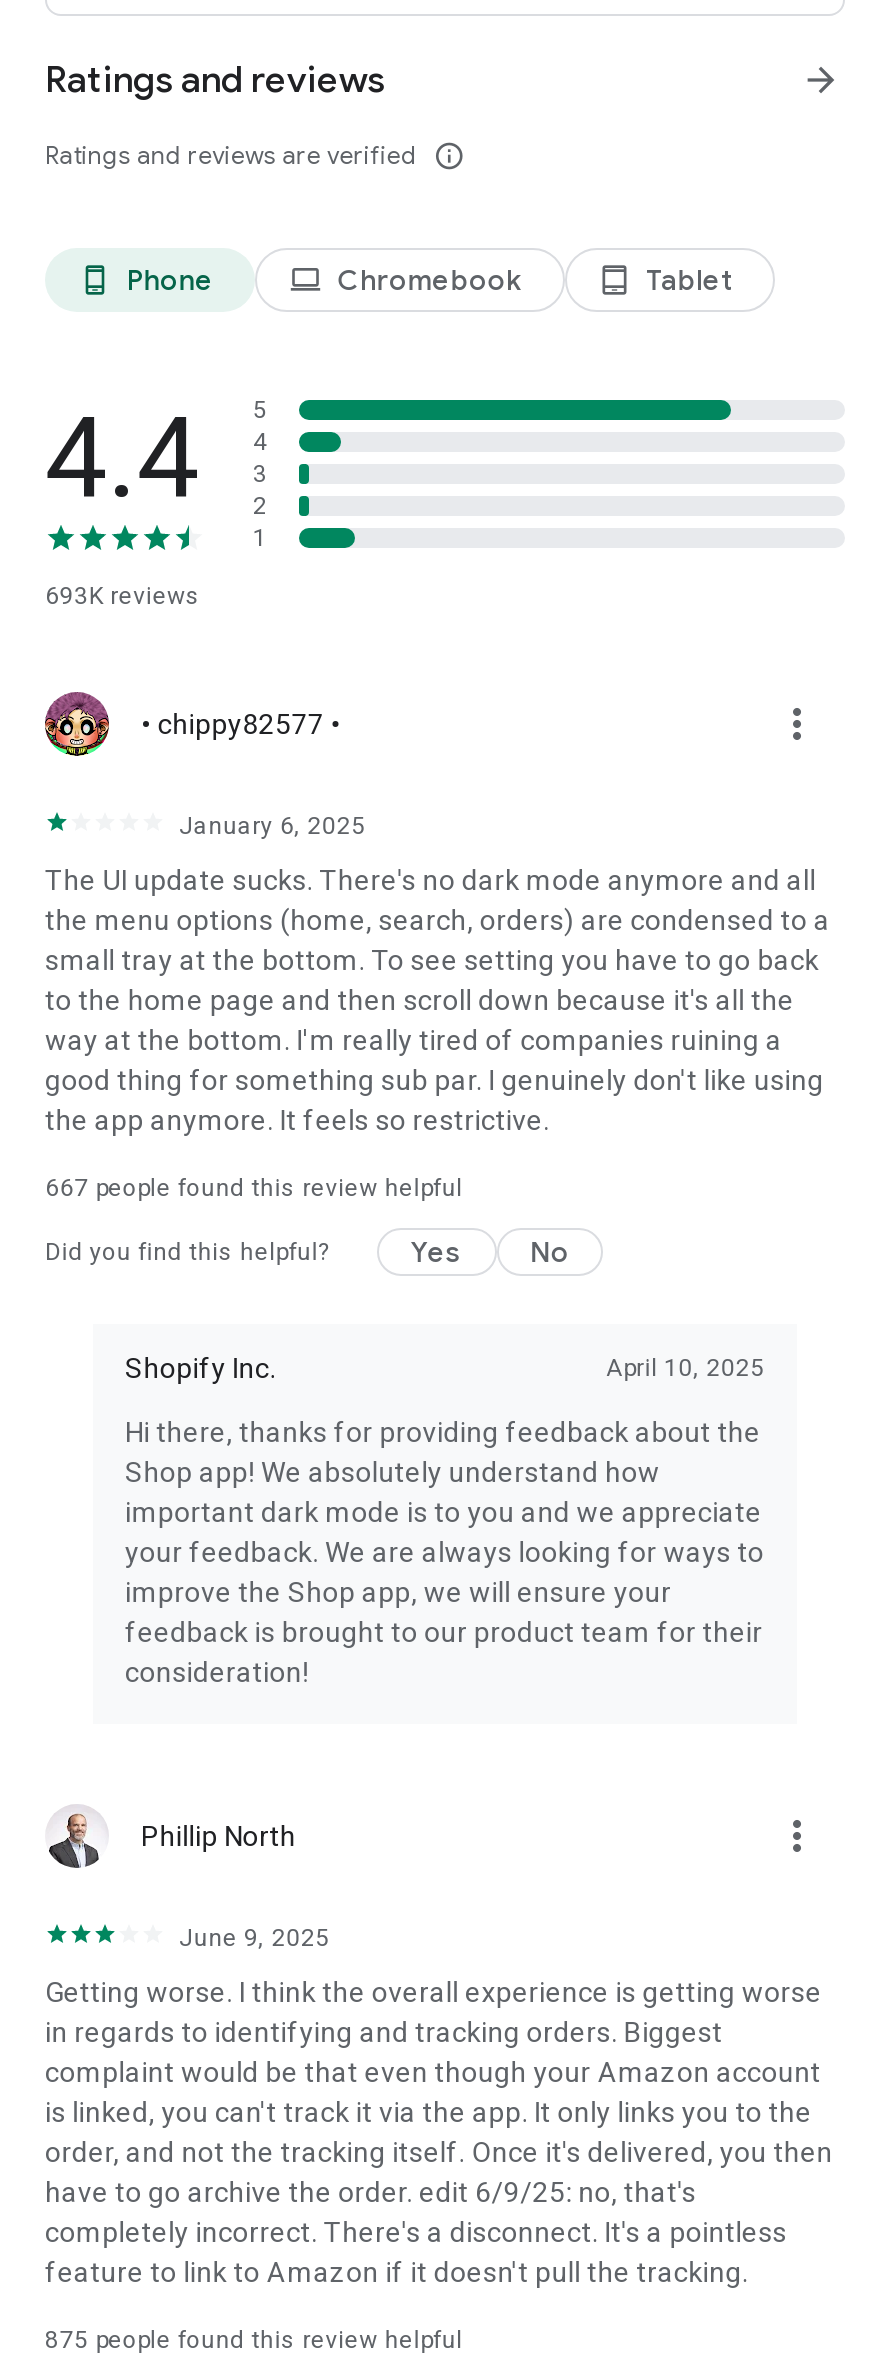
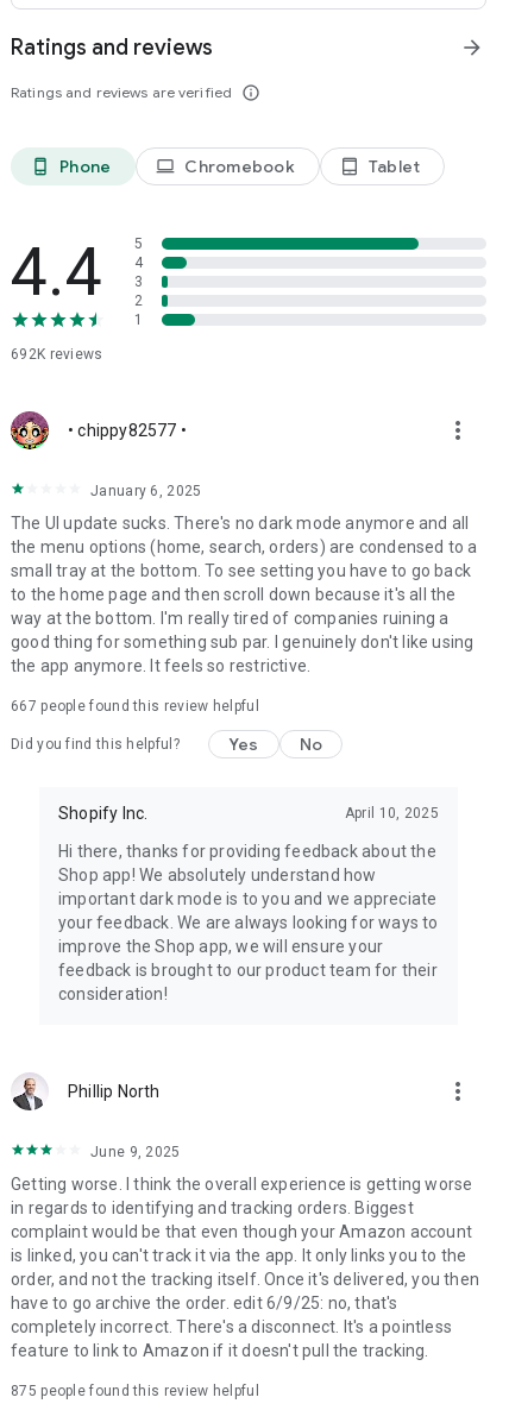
- 693K reviews
+ 692K reviews
